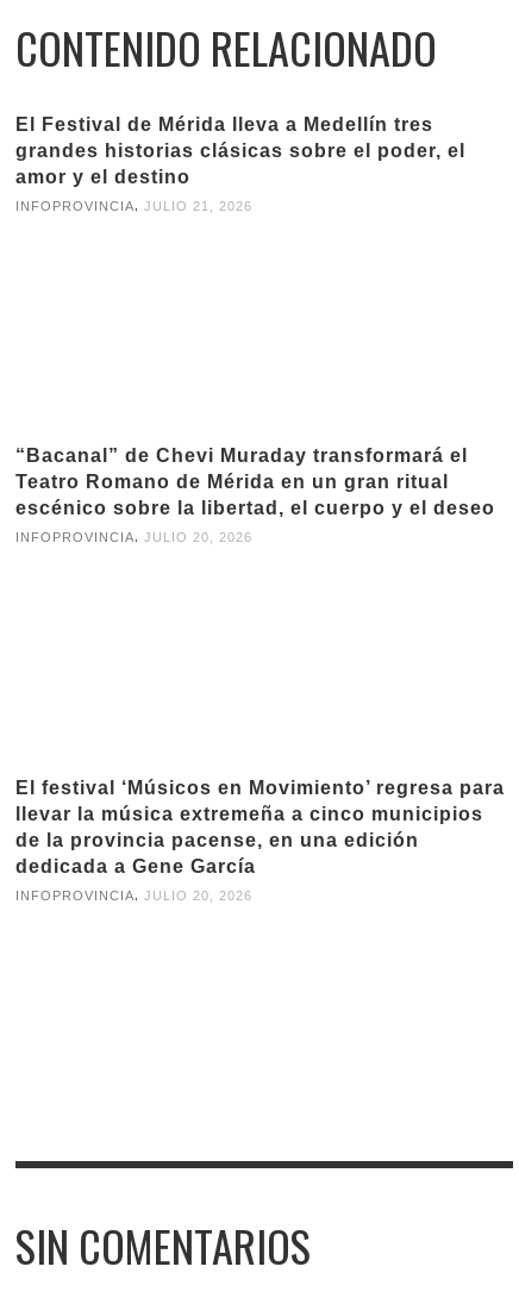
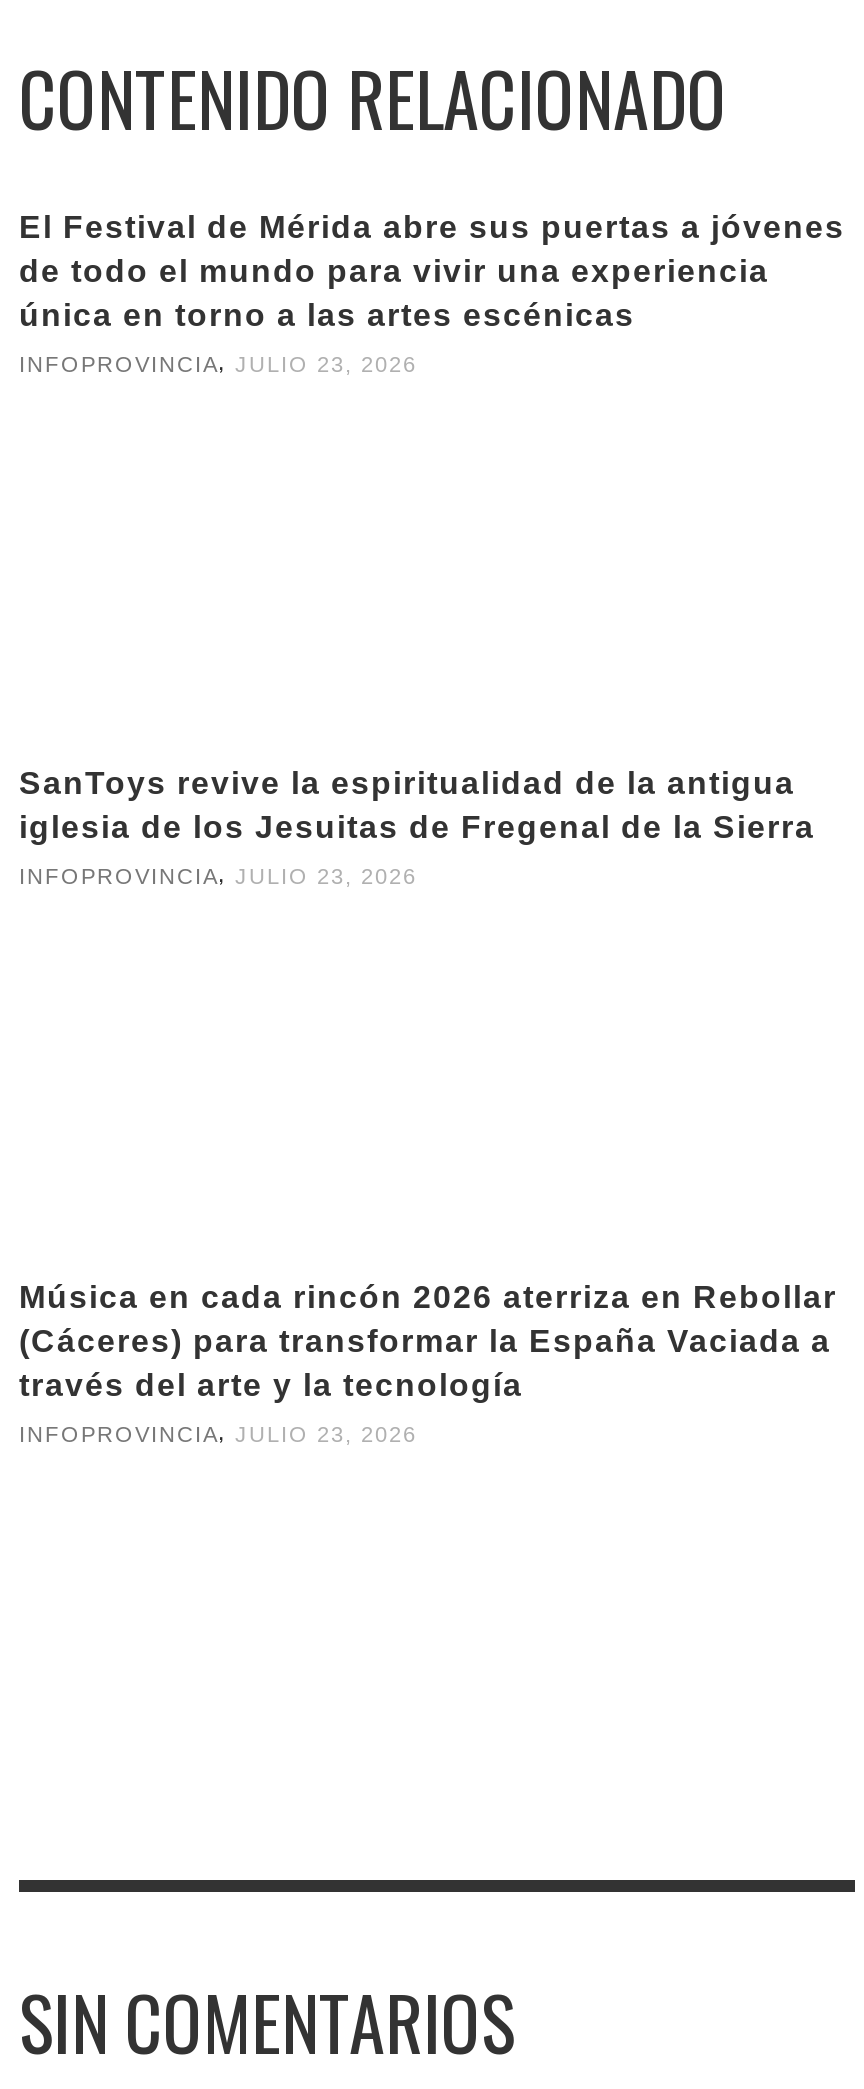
- El Festival de Mérida lleva a Medellín tres
- grandes historias clásicas sobre el poder, el
- amor y el destino
- INFOPROVINCIA, JULIO 21, 2026
+ El Festival de Mérida abre sus puertas a jóvenes
+ de todo el mundo para vivir una experiencia
+ única en torno a las artes escénicas
+ INFOPROVINCIA, JULIO 23, 2026

- “Bacanal” de Chevi Muraday transformará el
- Teatro Romano de Mérida en un gran ritual
- escénico sobre la libertad, el cuerpo y el deseo
- INFOPROVINCIA, JULIO 20, 2026
+ SanToys revive la espiritualidad de la antigua
+ iglesia de los Jesuitas de Fregenal de la Sierra
+ INFOPROVINCIA, JULIO 23, 2026

- El festival ‘Músicos en Movimiento’ regresa para
- llevar la música extremeña a cinco municipios
- de la provincia pacense, en una edición
- dedicada a Gene García
- INFOPROVINCIA, JULIO 20, 2026
+ Música en cada rincón 2026 aterriza en Rebollar
+ (Cáceres) para transformar la España Vaciada a
+ través del arte y la tecnología
+ INFOPROVINCIA, JULIO 23, 2026
